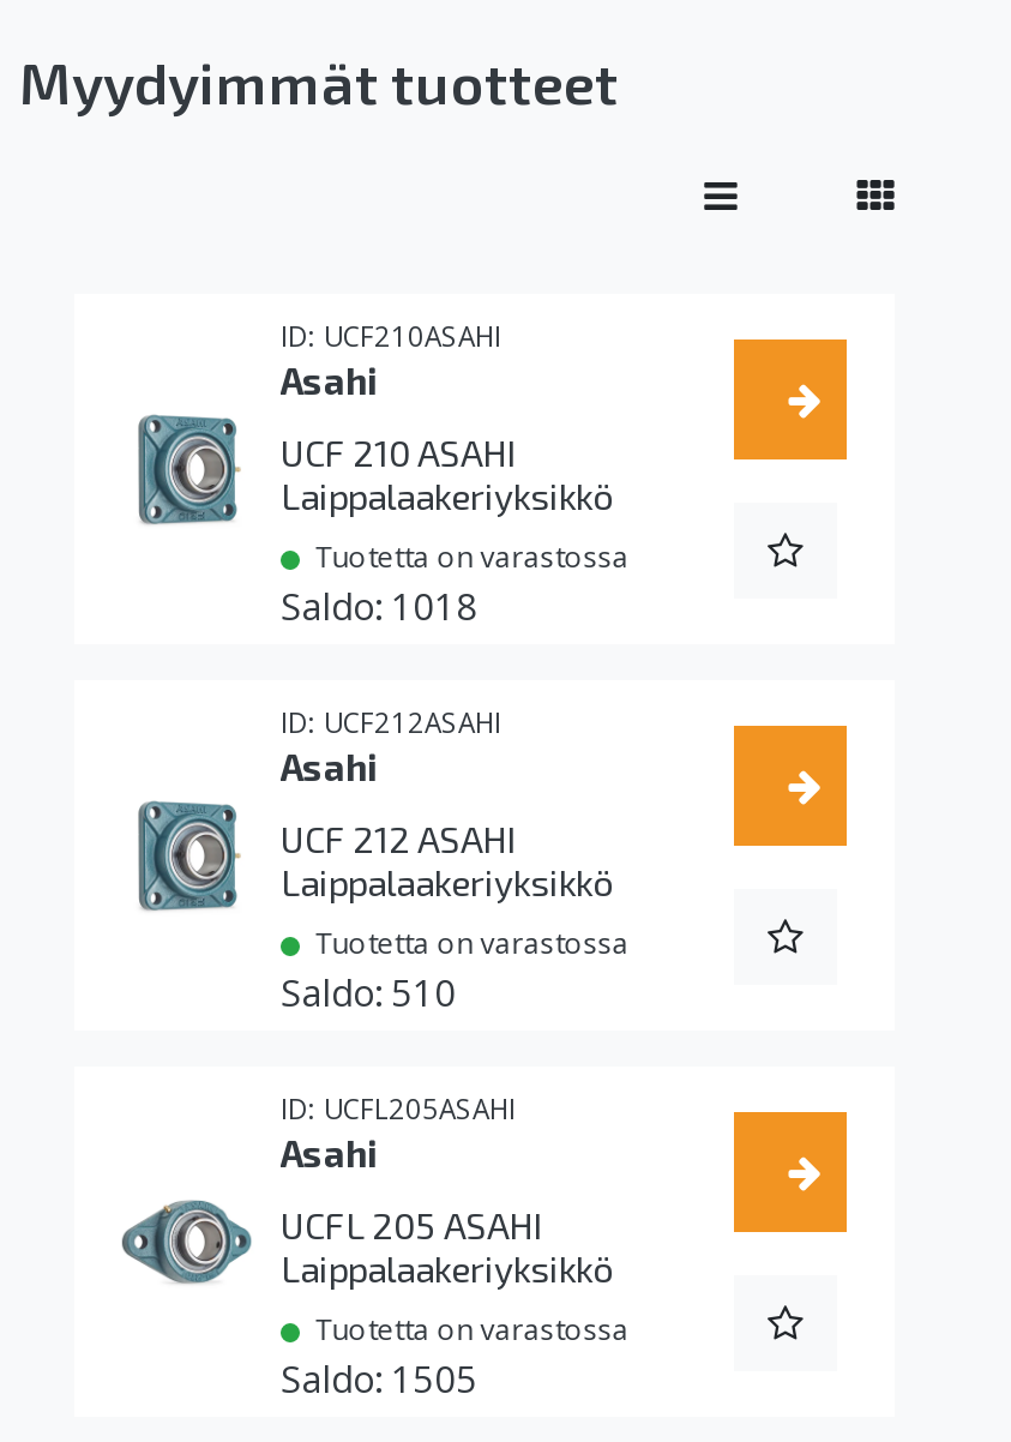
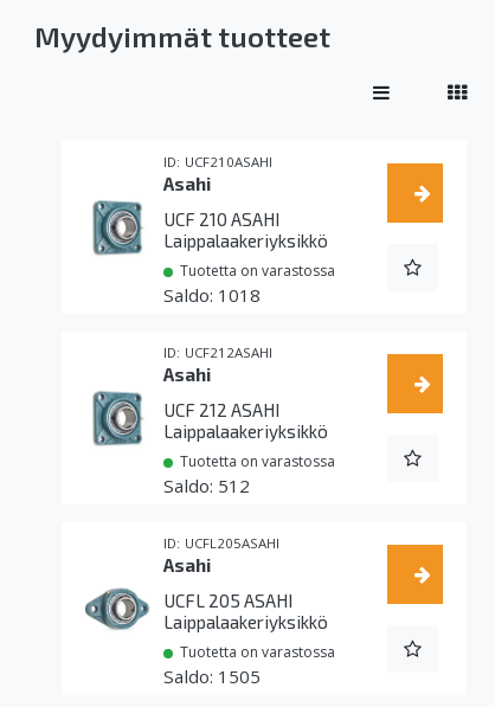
- 510
+ 512
